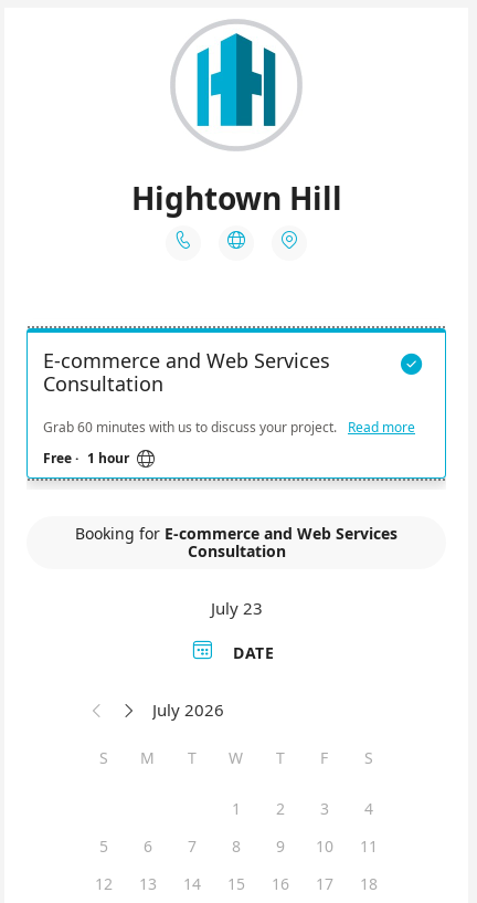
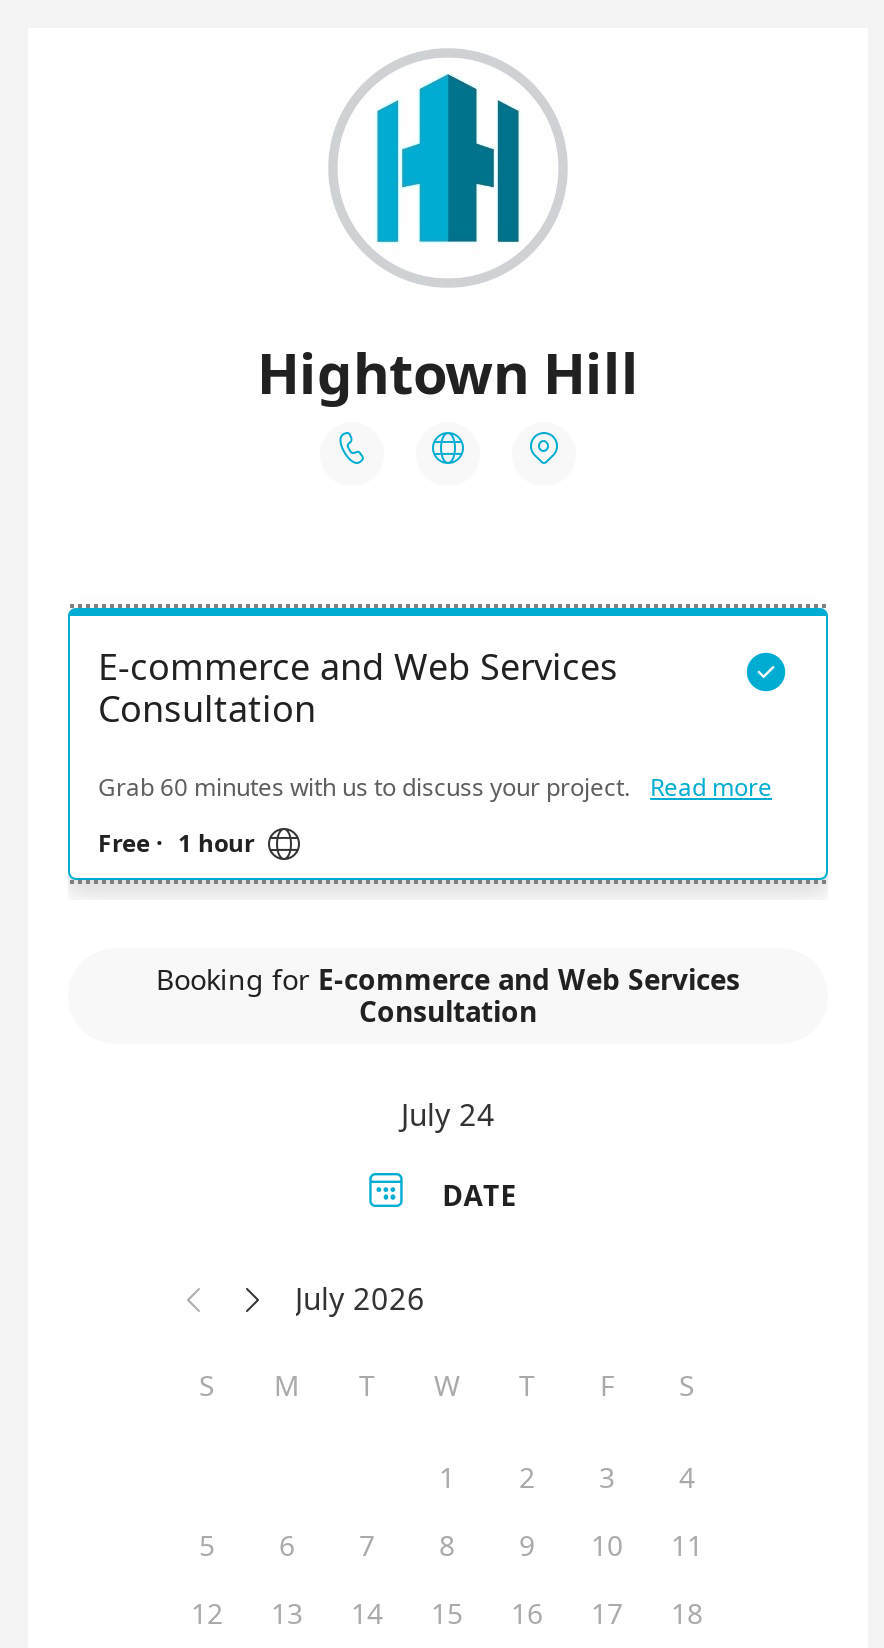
- July 23
+ July 24
